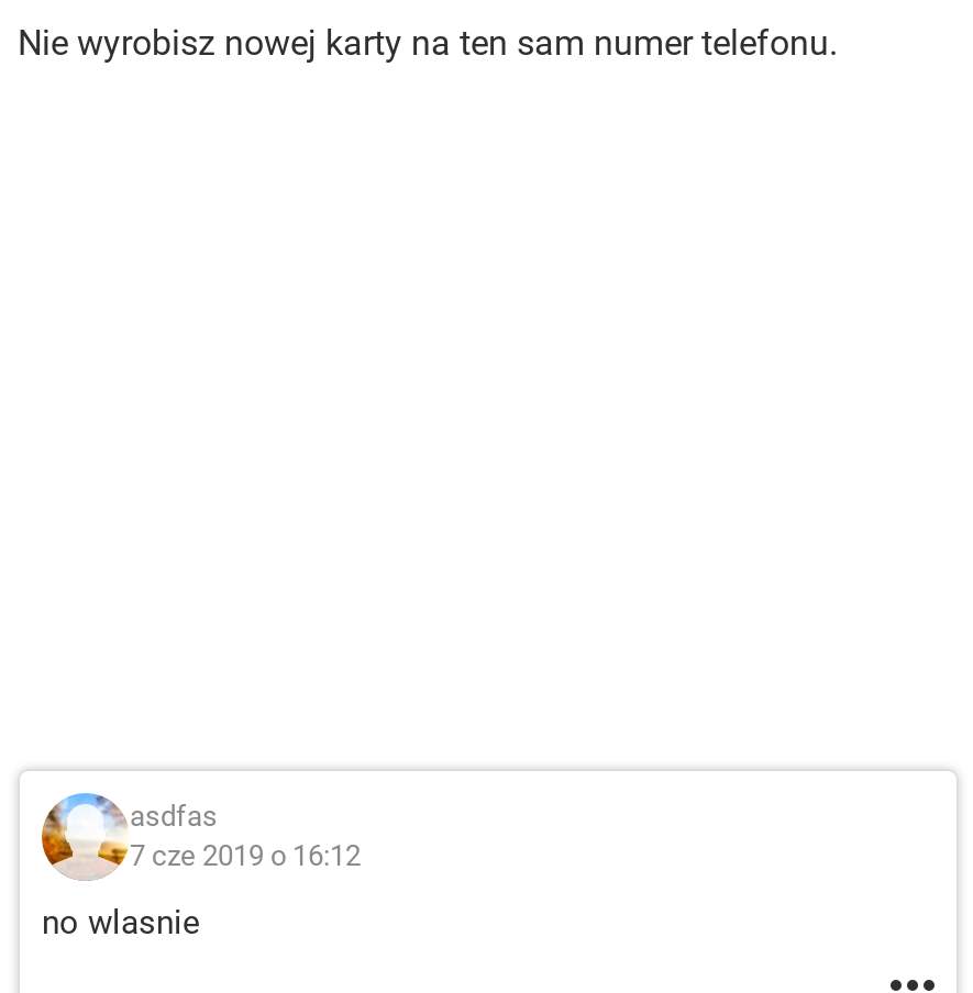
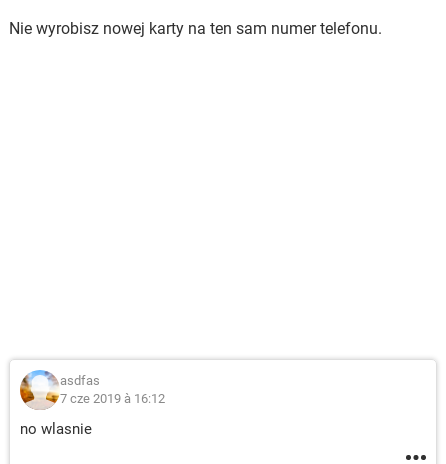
- 7 cze 2019 o 16:12
+ 7 cze 2019 à 16:12
